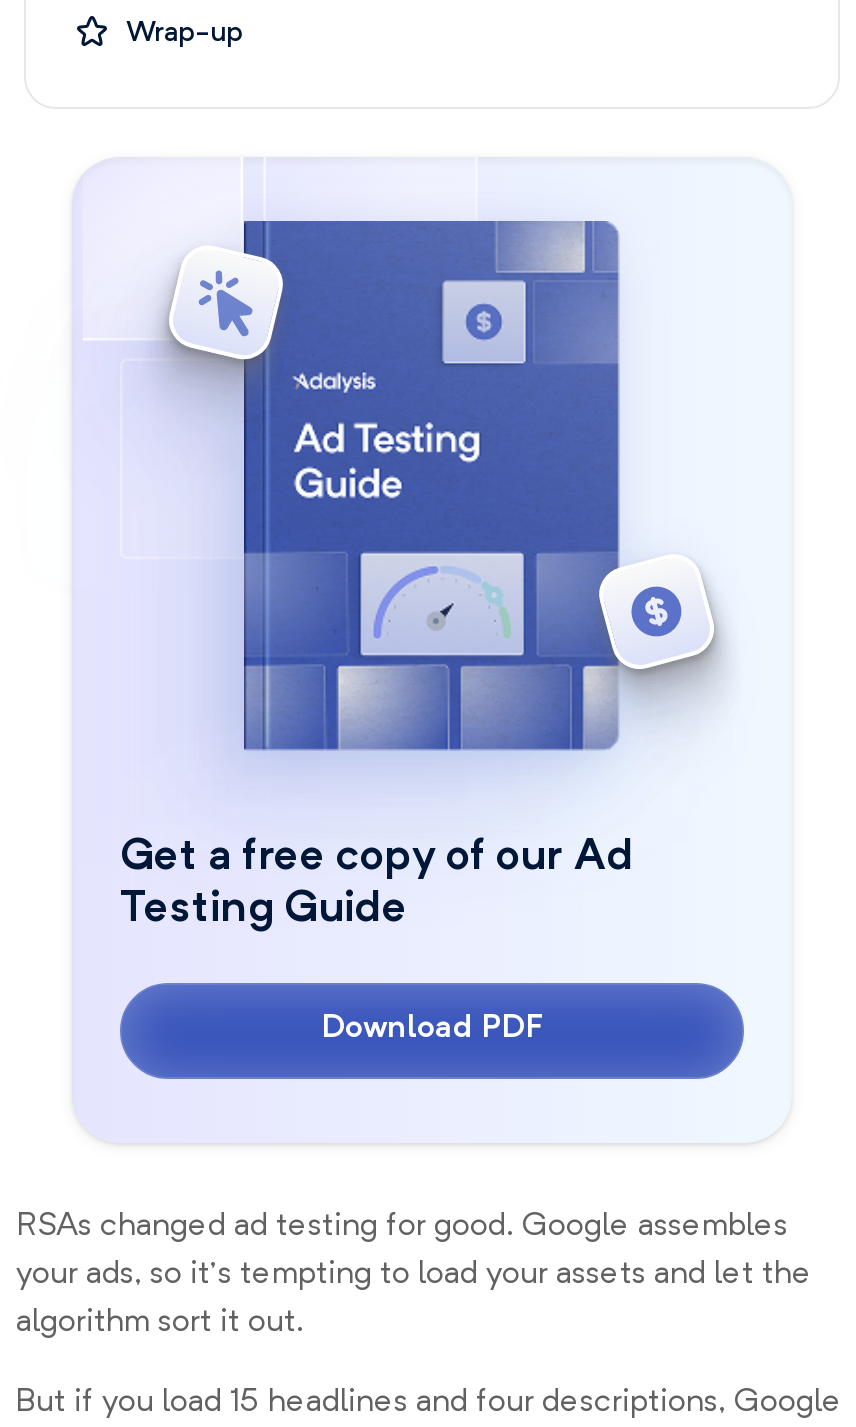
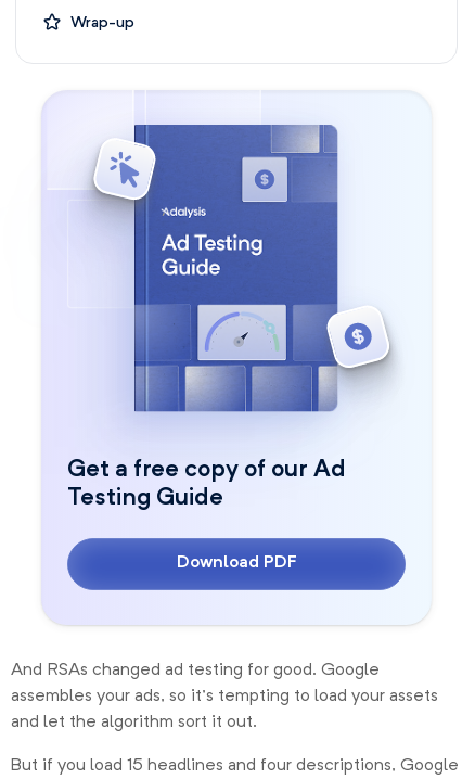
- RSAs changed ad testing for good. Google assembles
+ And RSAs changed ad testing for good. Google

- your ads, so it’s tempting to load your assets and let the
+ assembles your ads, so it’s tempting to load your assets

- algorithm sort it out.
+ and let the algorithm sort it out.
